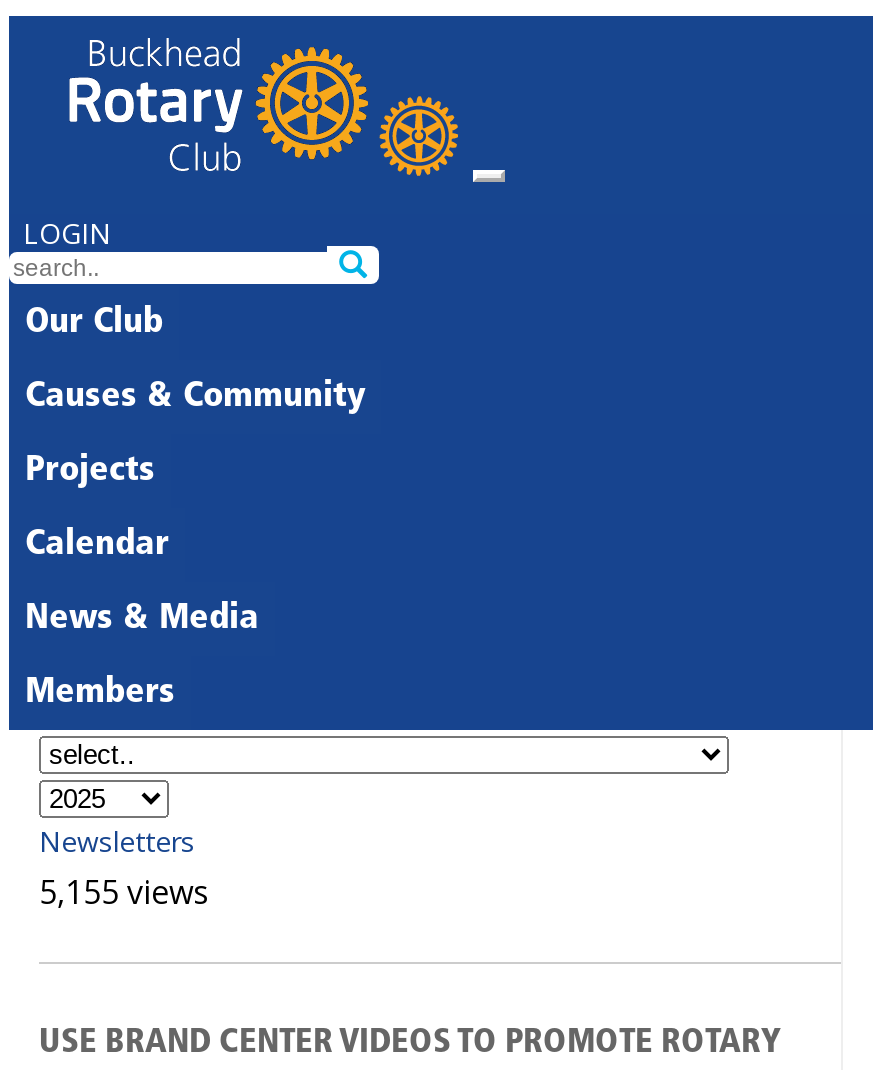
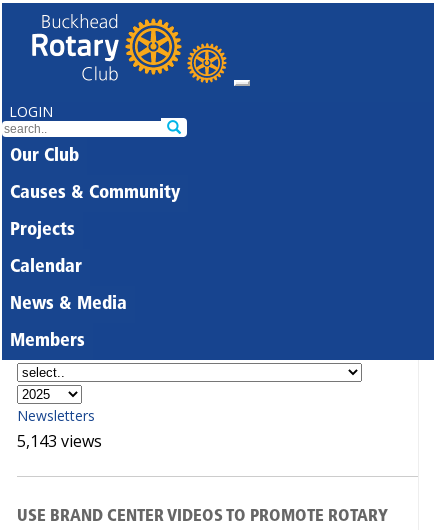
- 5,155 views
+ 5,143 views
